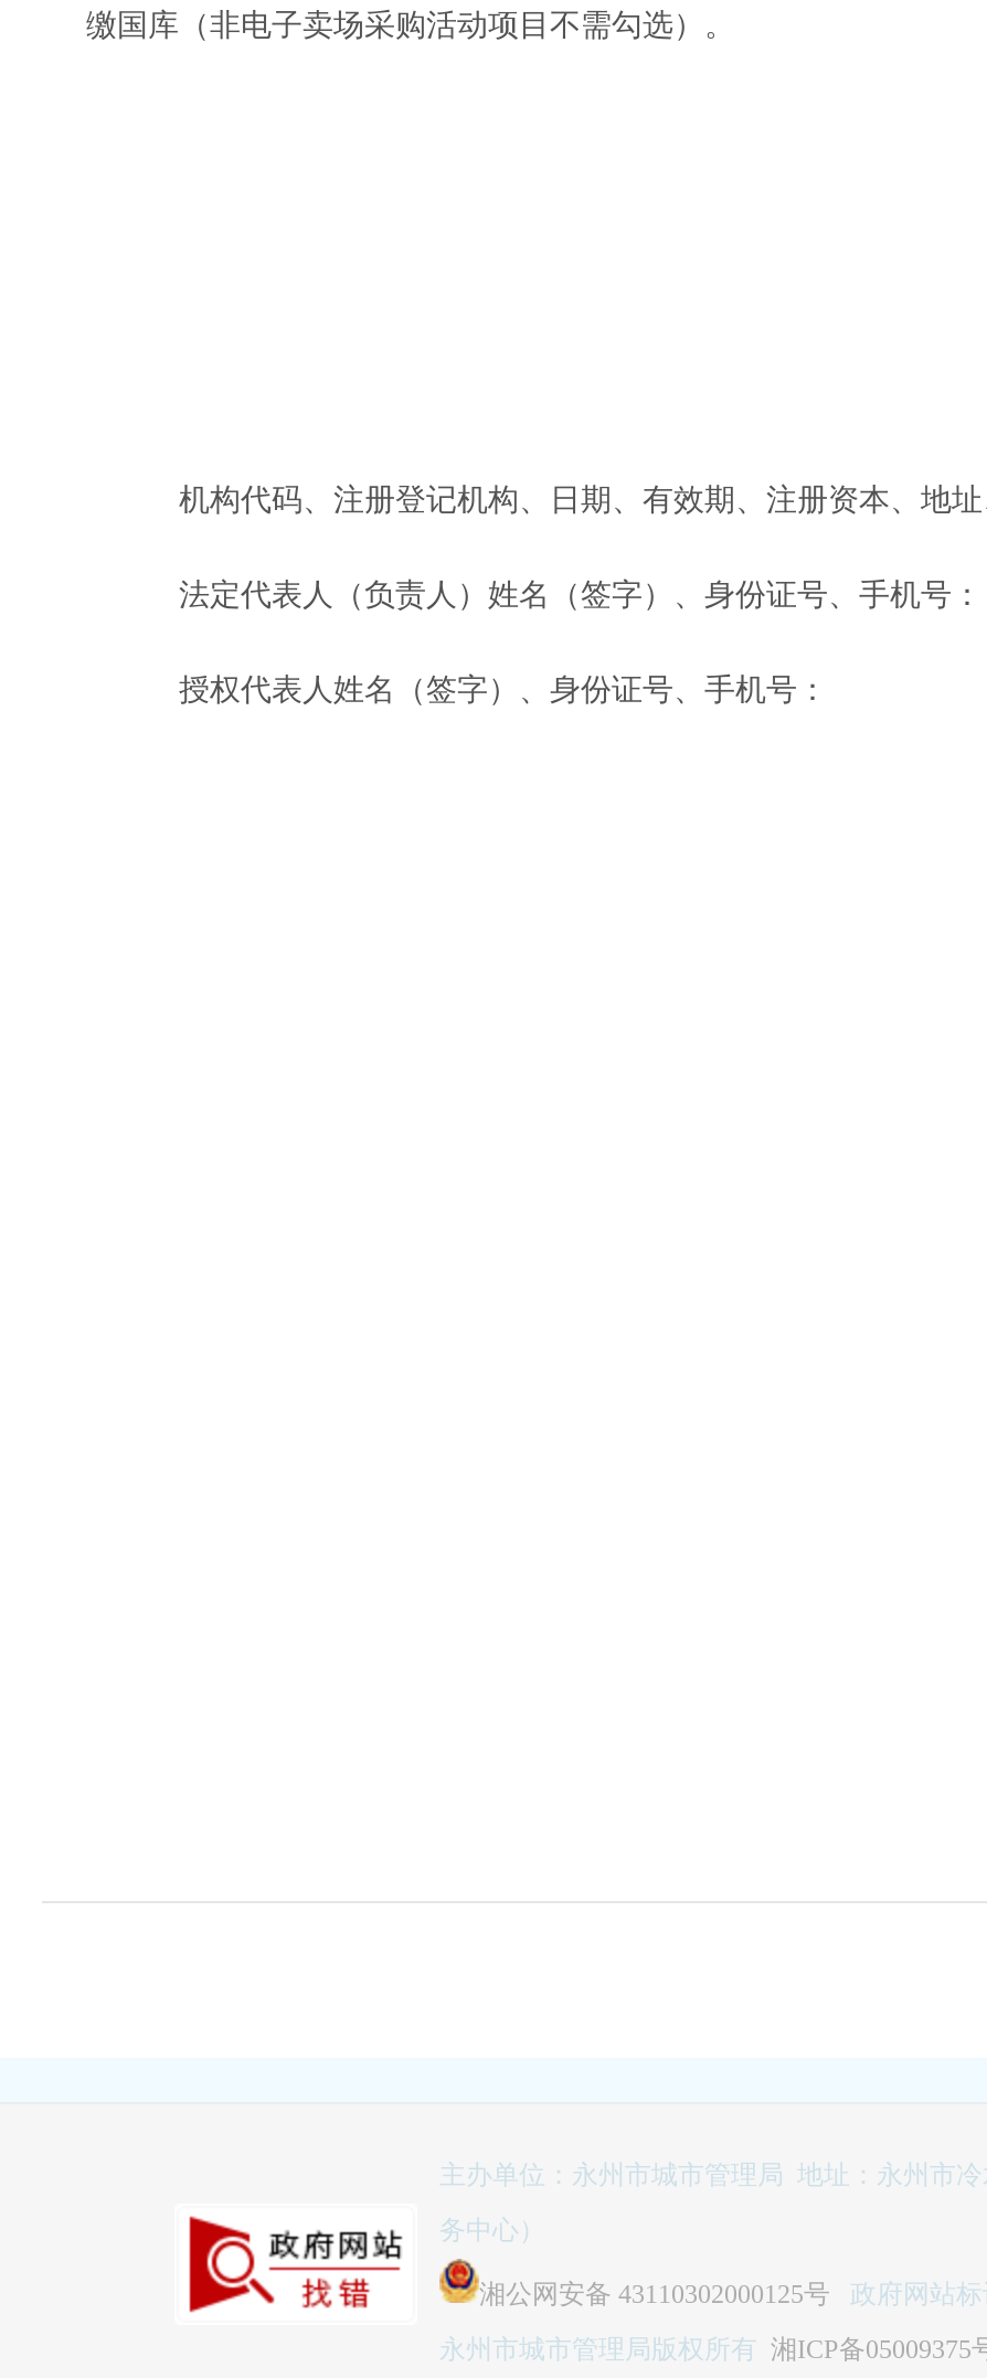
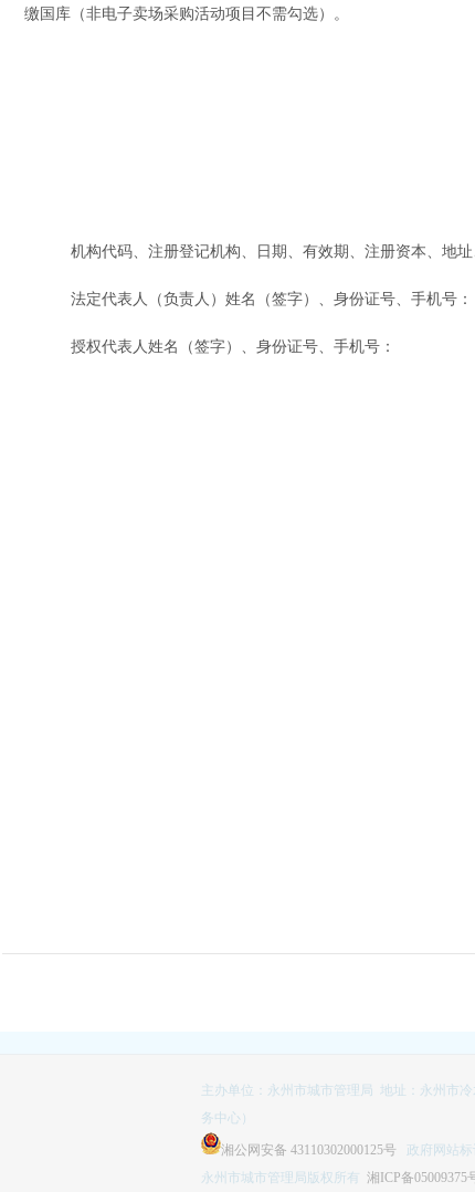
- [image]
